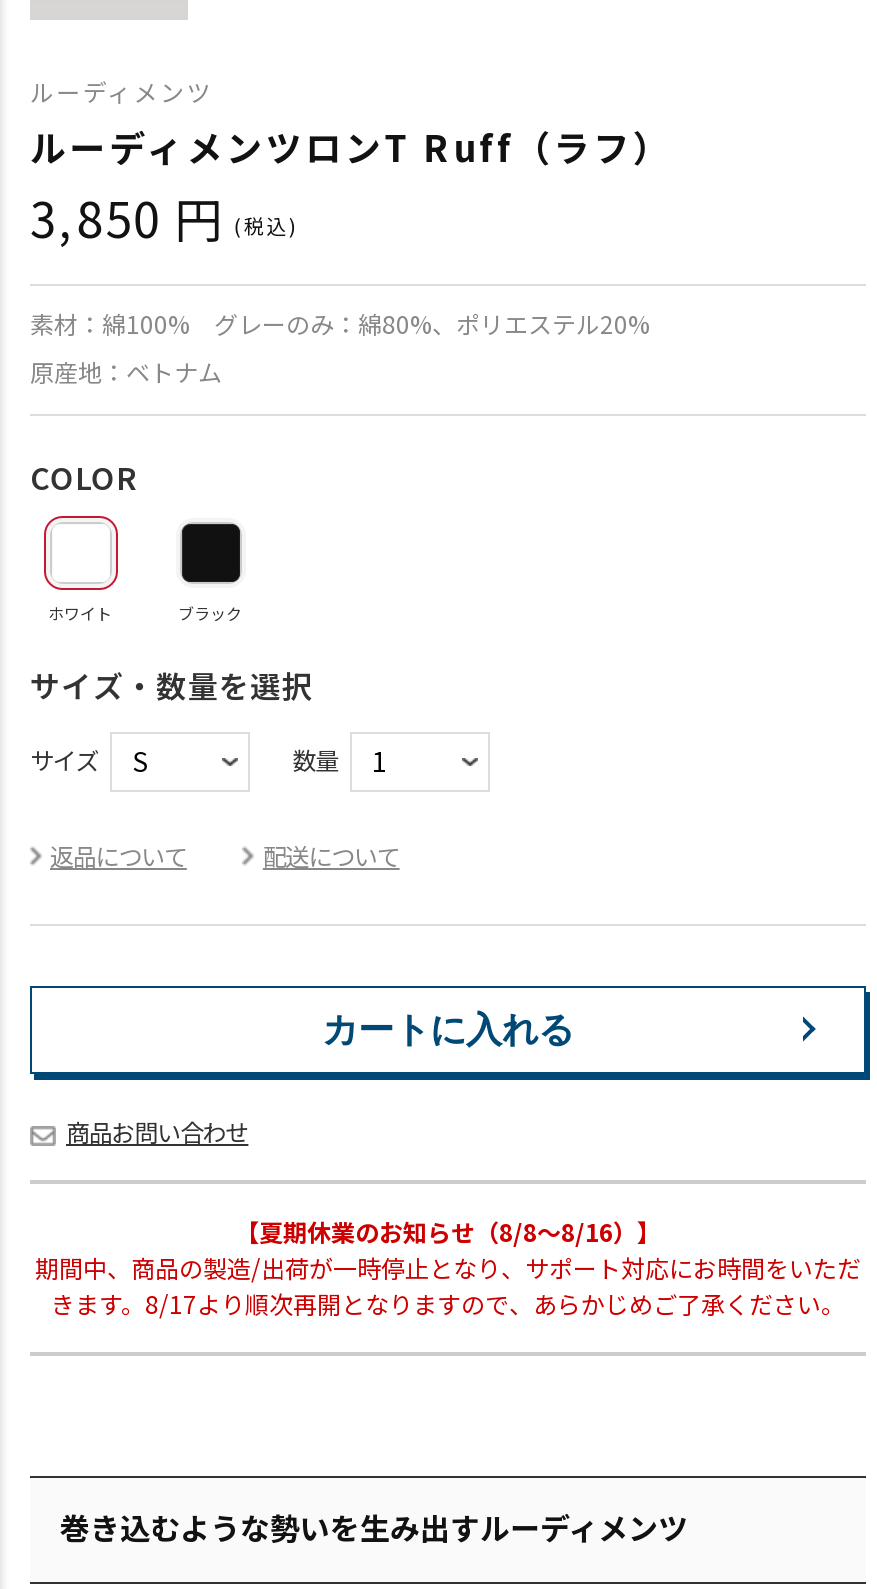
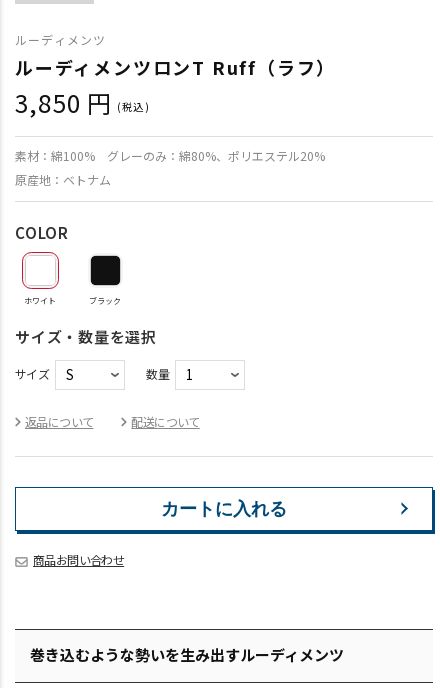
- 【夏期休業のお知らせ（8/8〜8/16）】
- 期間中、商品の製造/出荷が一時停止となり、サポート対応にお時間をいただ
- きます。8/17より順次再開となりますので、あらかじめご了承ください。
